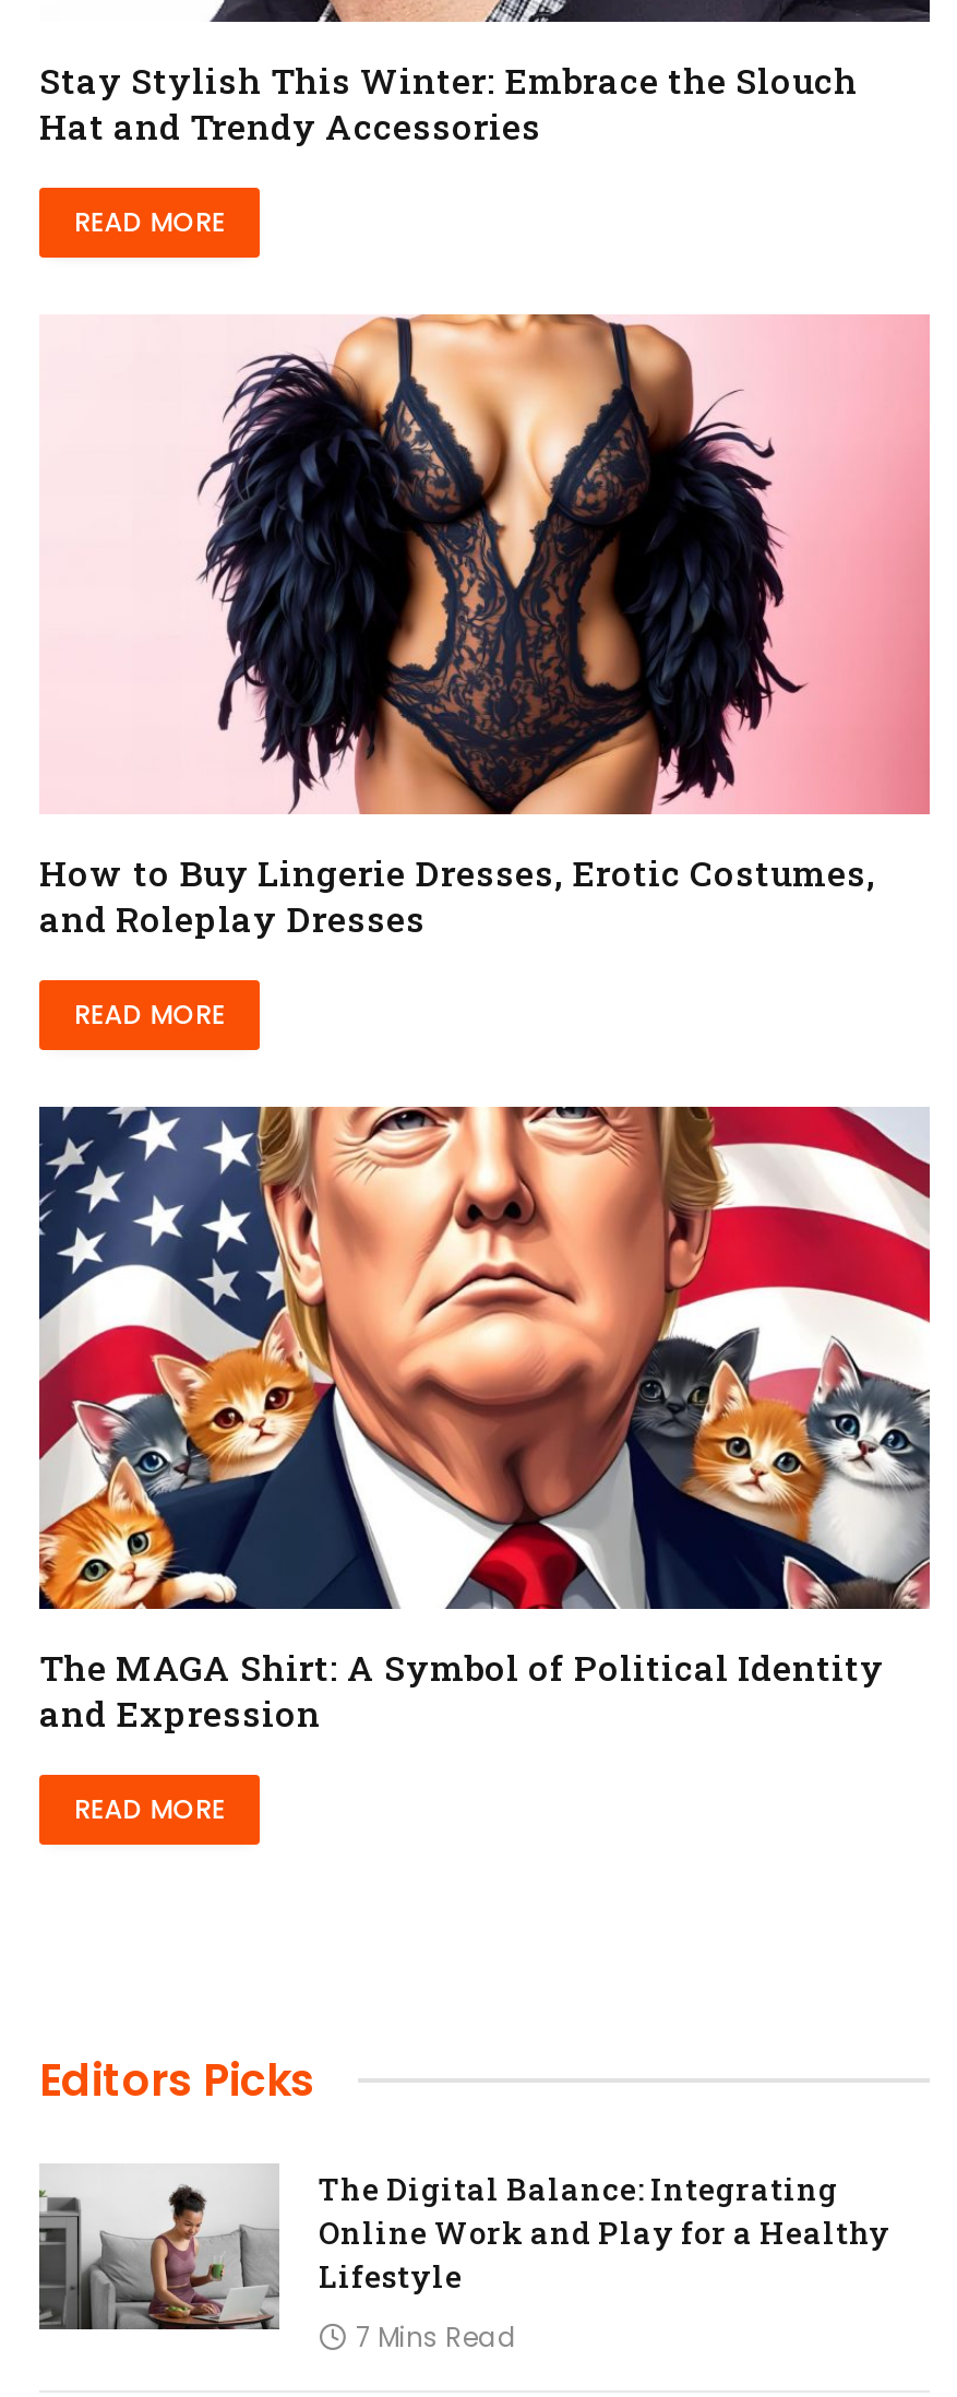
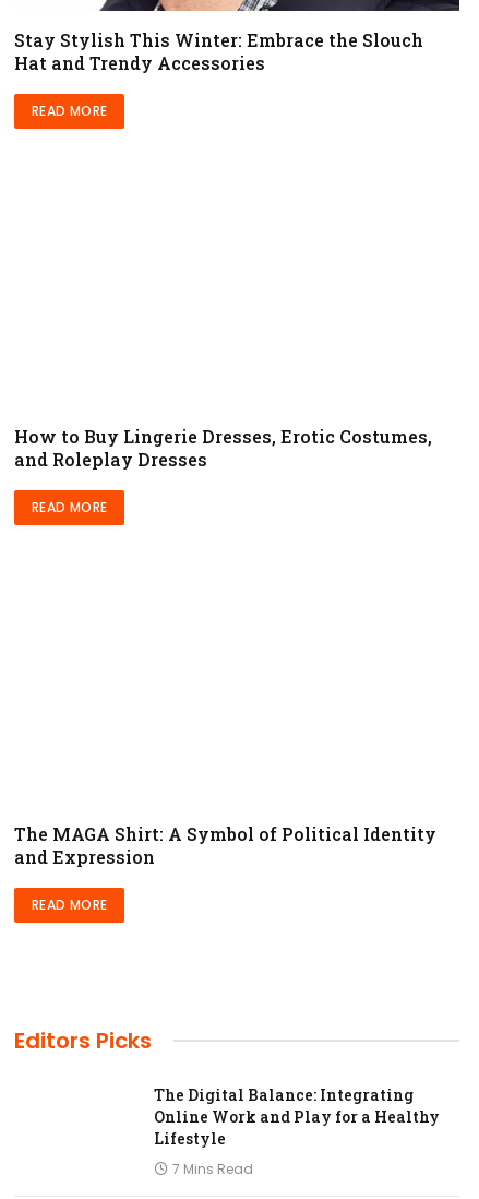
- [image]

- [image]

- [image]
